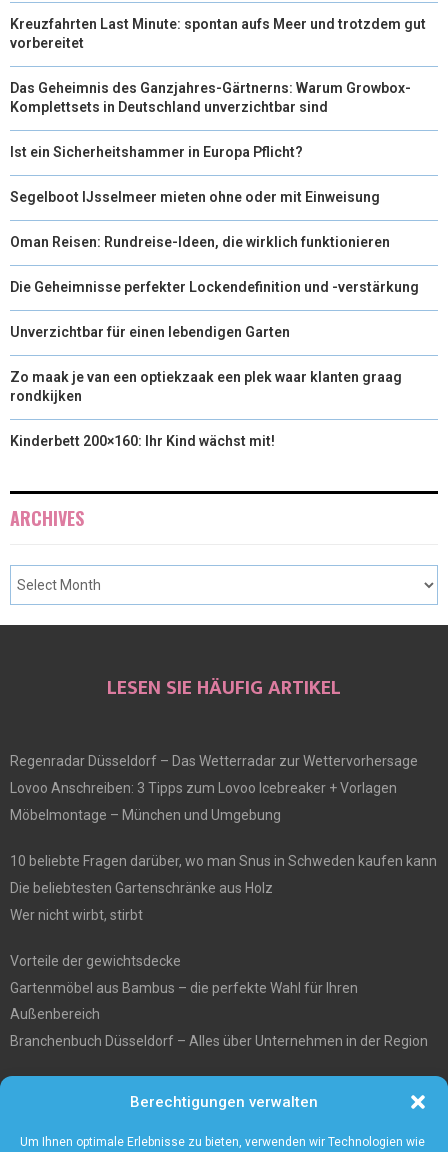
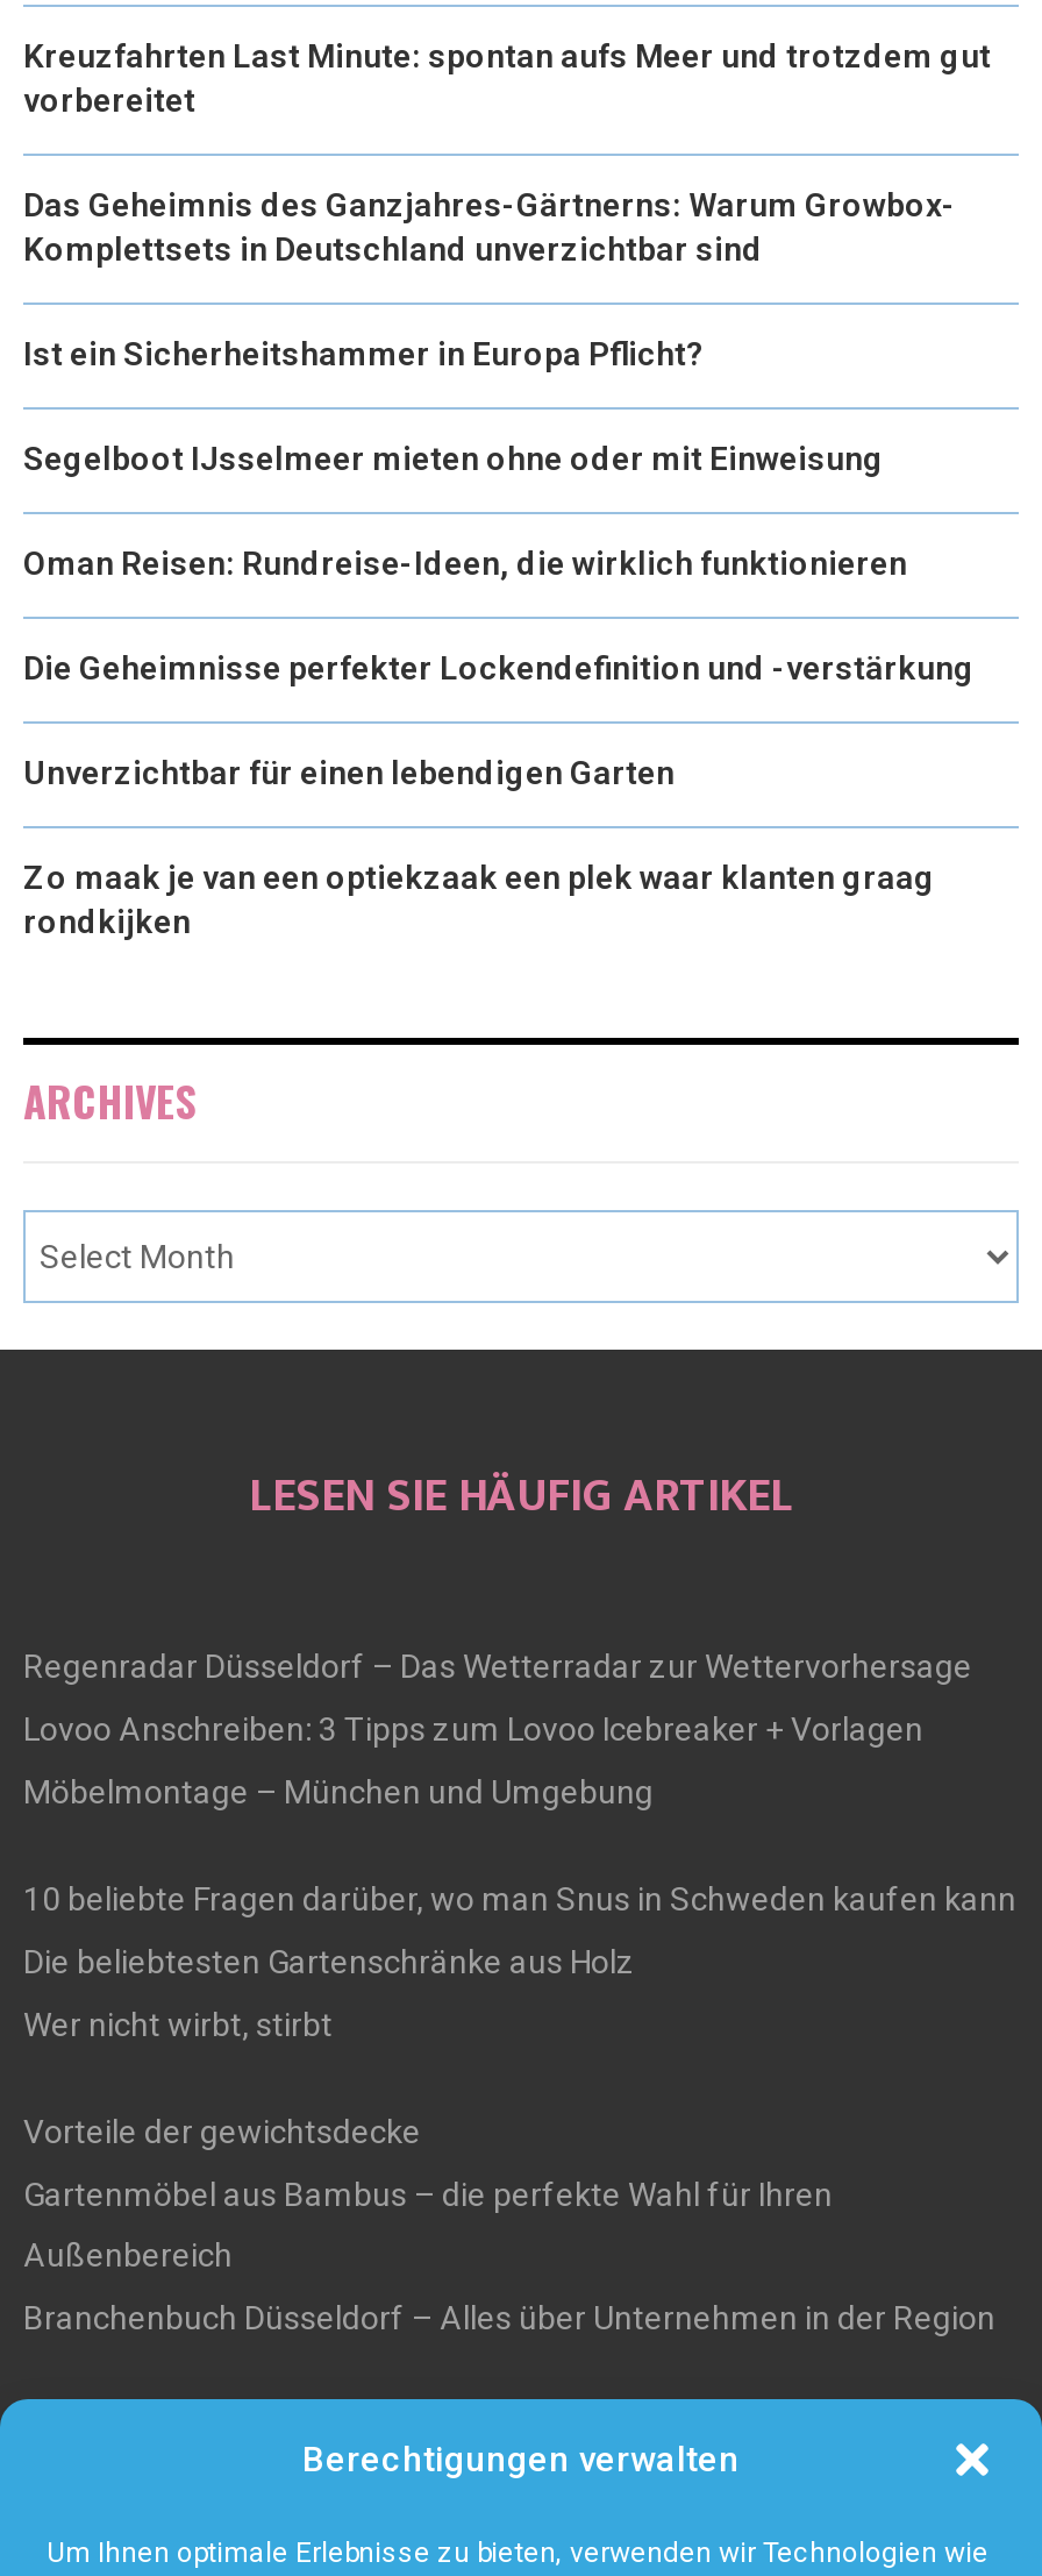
- Kinderbett 200×160: Ihr Kind wächst mit!
